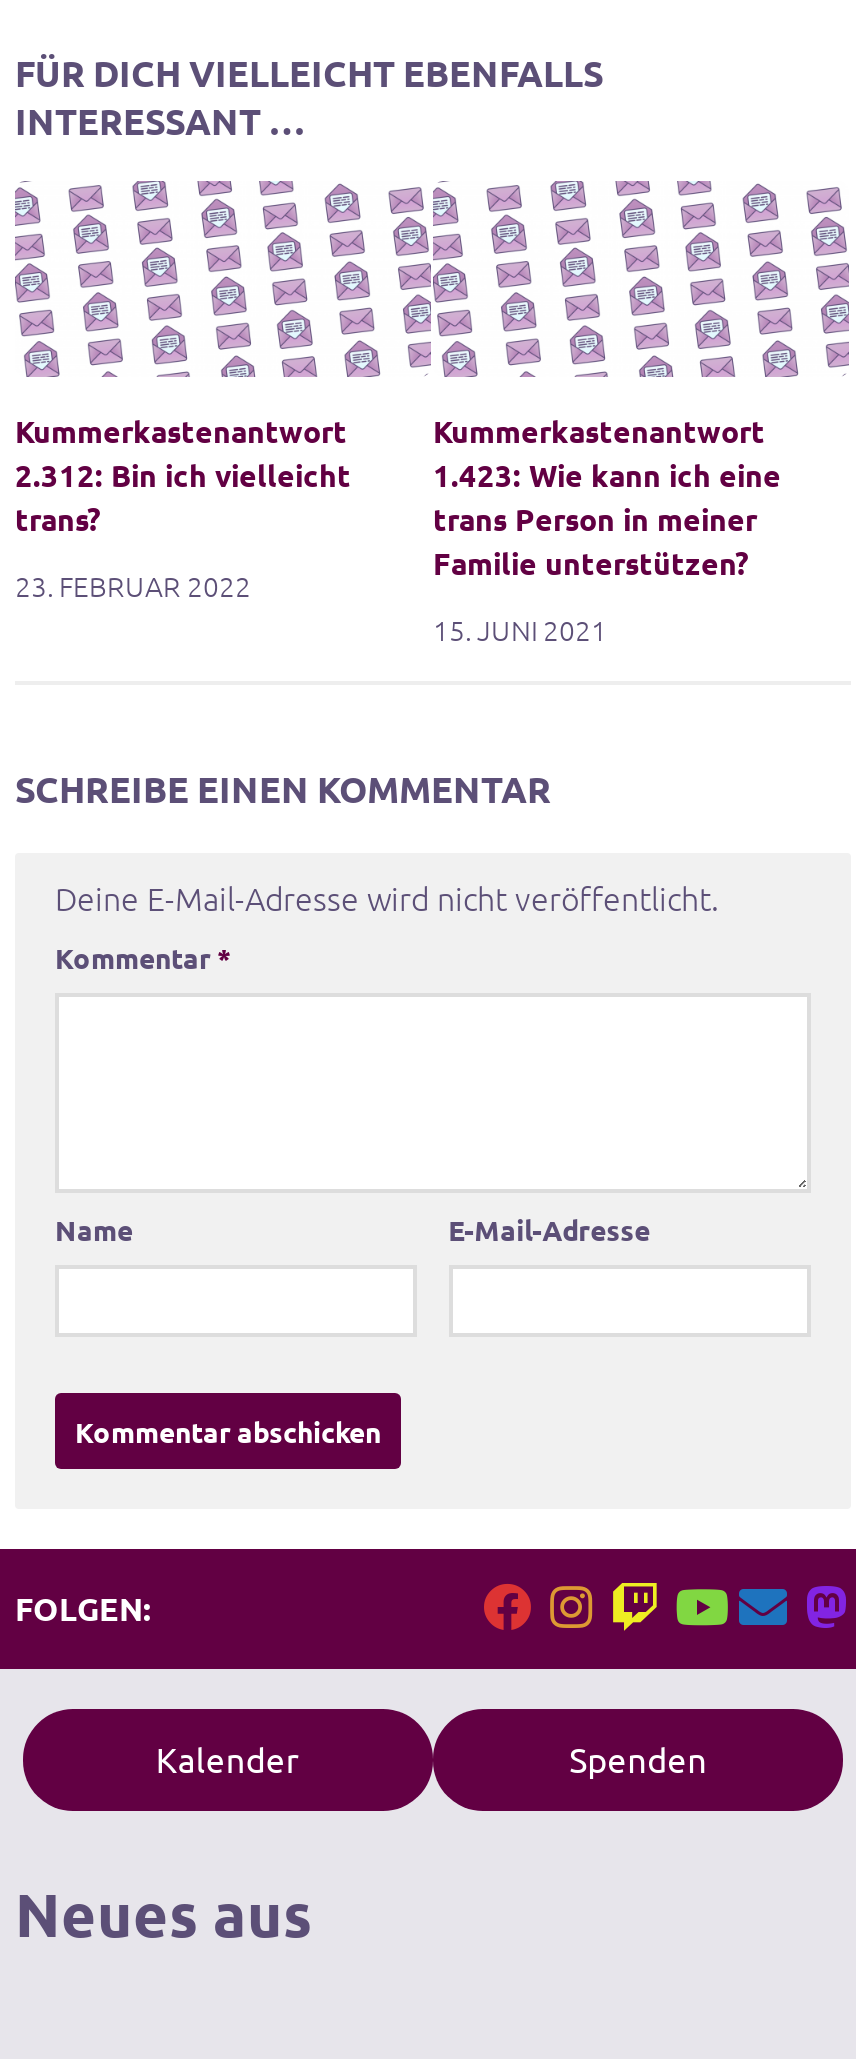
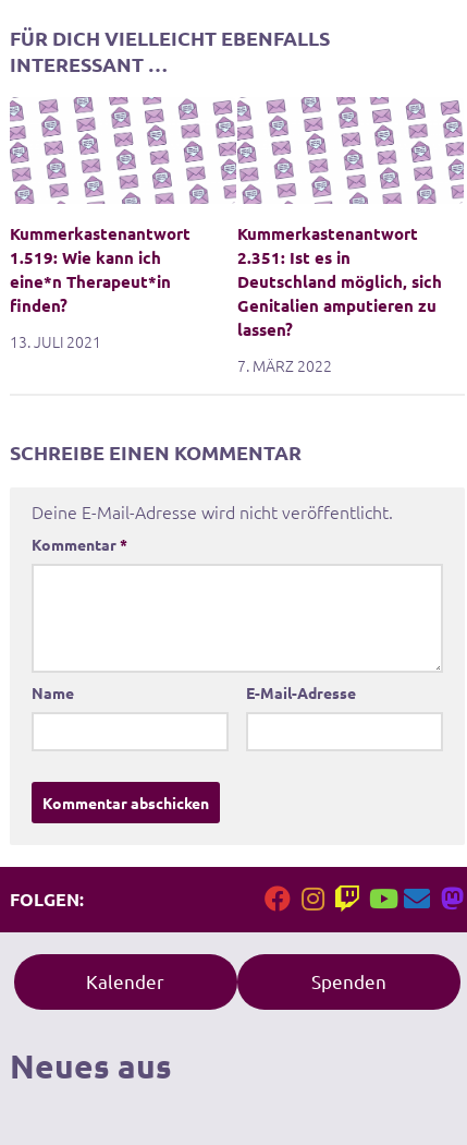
- 2.312: Bin ich vielleicht
- trans?
+ 1.519: Wie kann ich
+ eine*n Therapeut*in
+ finden?

- 1.423: Wie kann ich eine
- trans Person in meiner
- Familie unterstützen?
+ 2.351: Ist es in
+ Deutschland möglich, sich
+ Genitalien amputieren zu
+ lassen?

- 23. FEBRUAR 2022
+ 13. JULI 2021

- 15. JUNI 2021
+ 7. MÄRZ 2022
